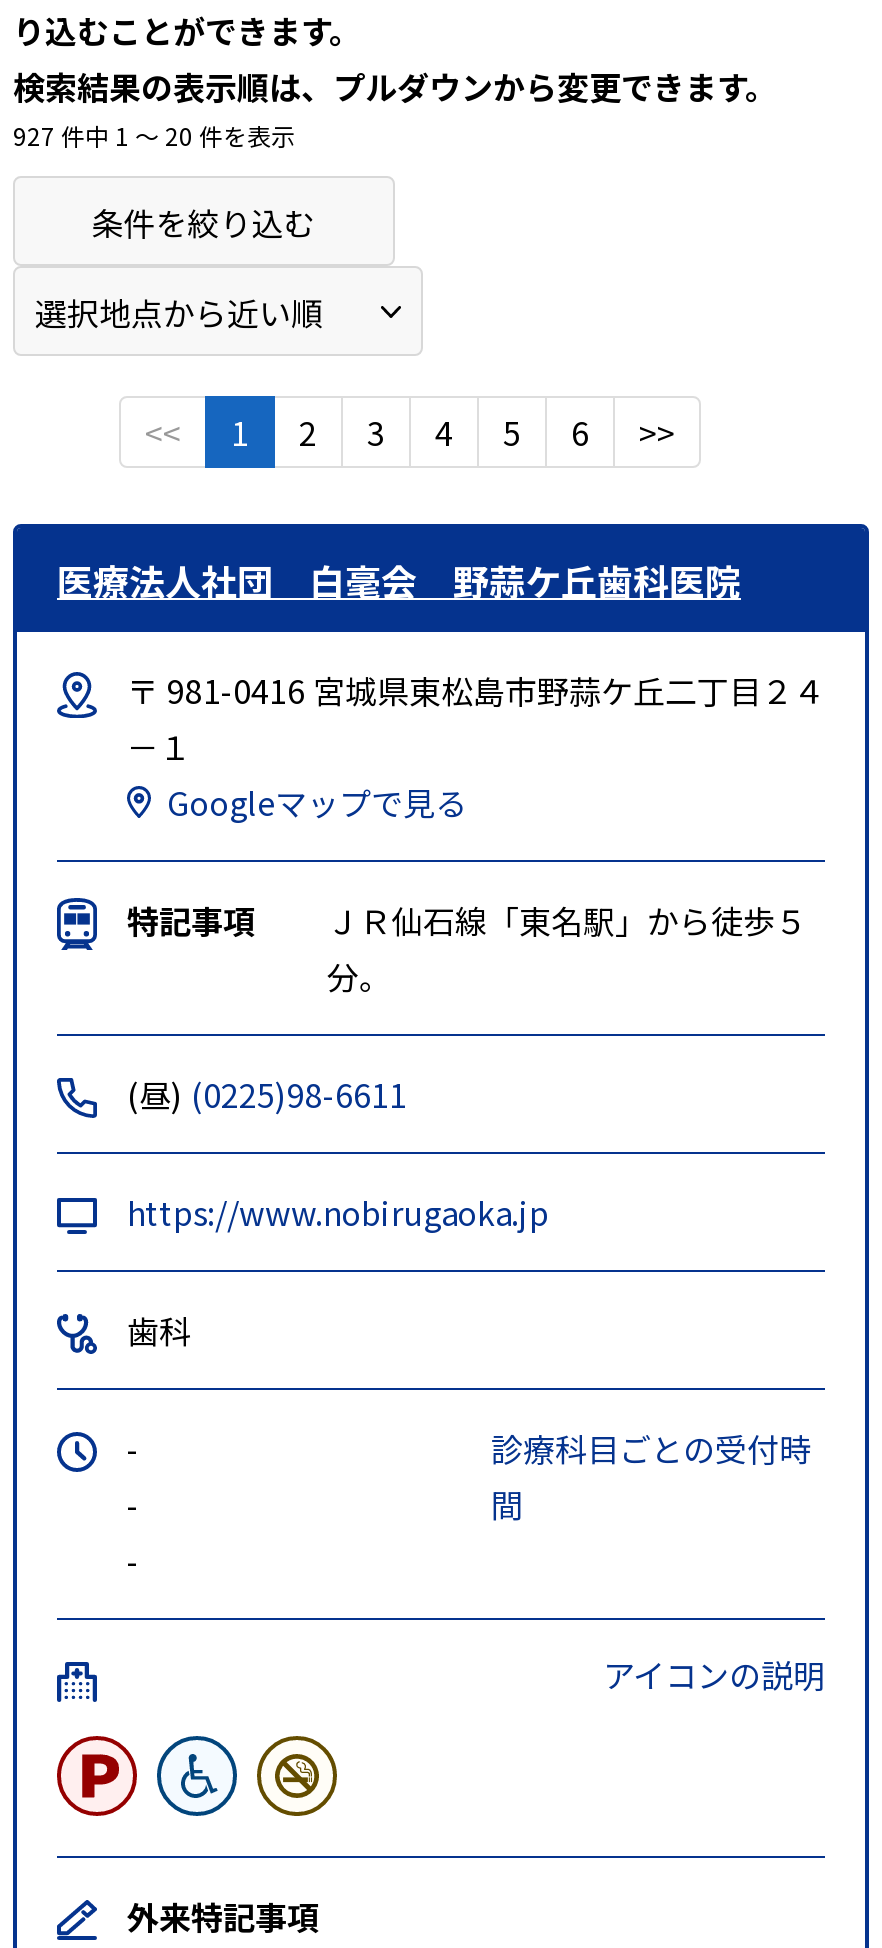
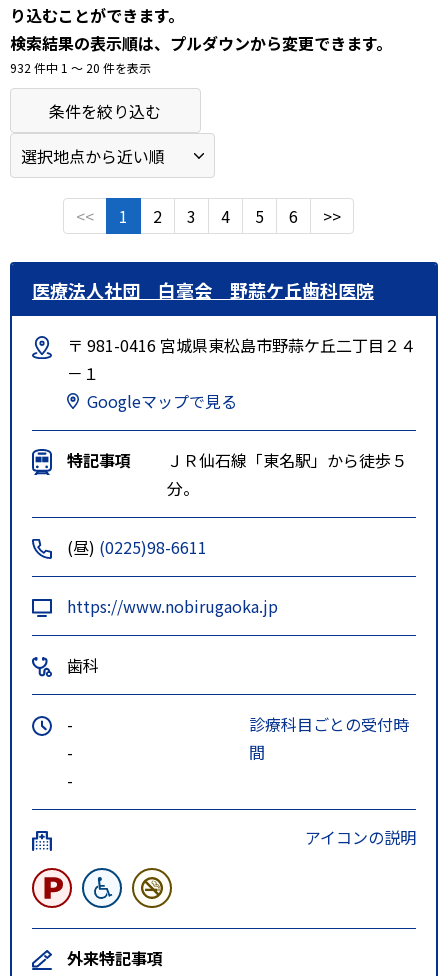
- 927 件中 1 〜 20 件を表示
+ 932 件中 1 〜 20 件を表示
